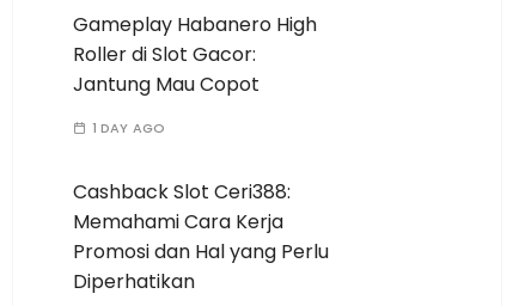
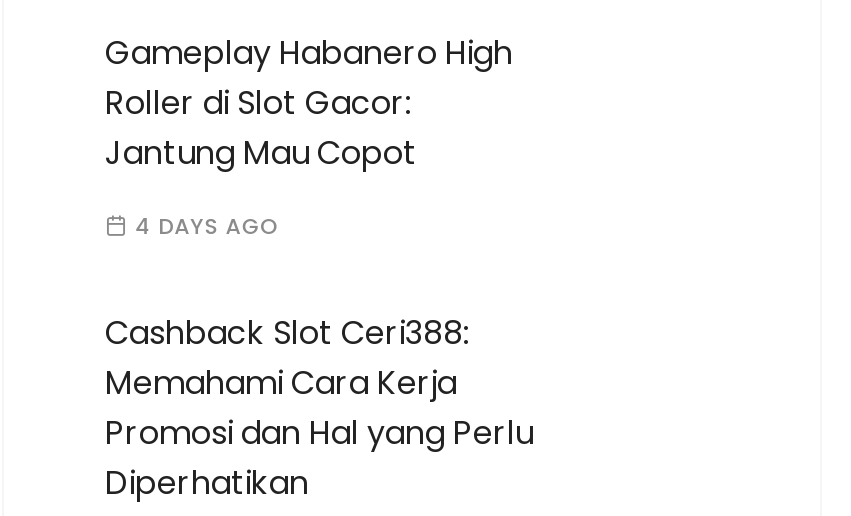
- 1 DAY AGO
+ 4 DAYS AGO
